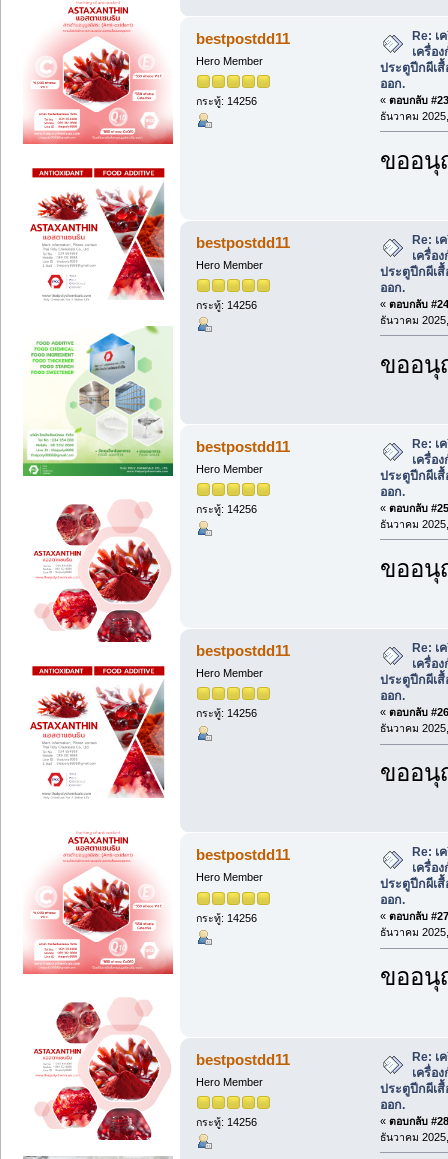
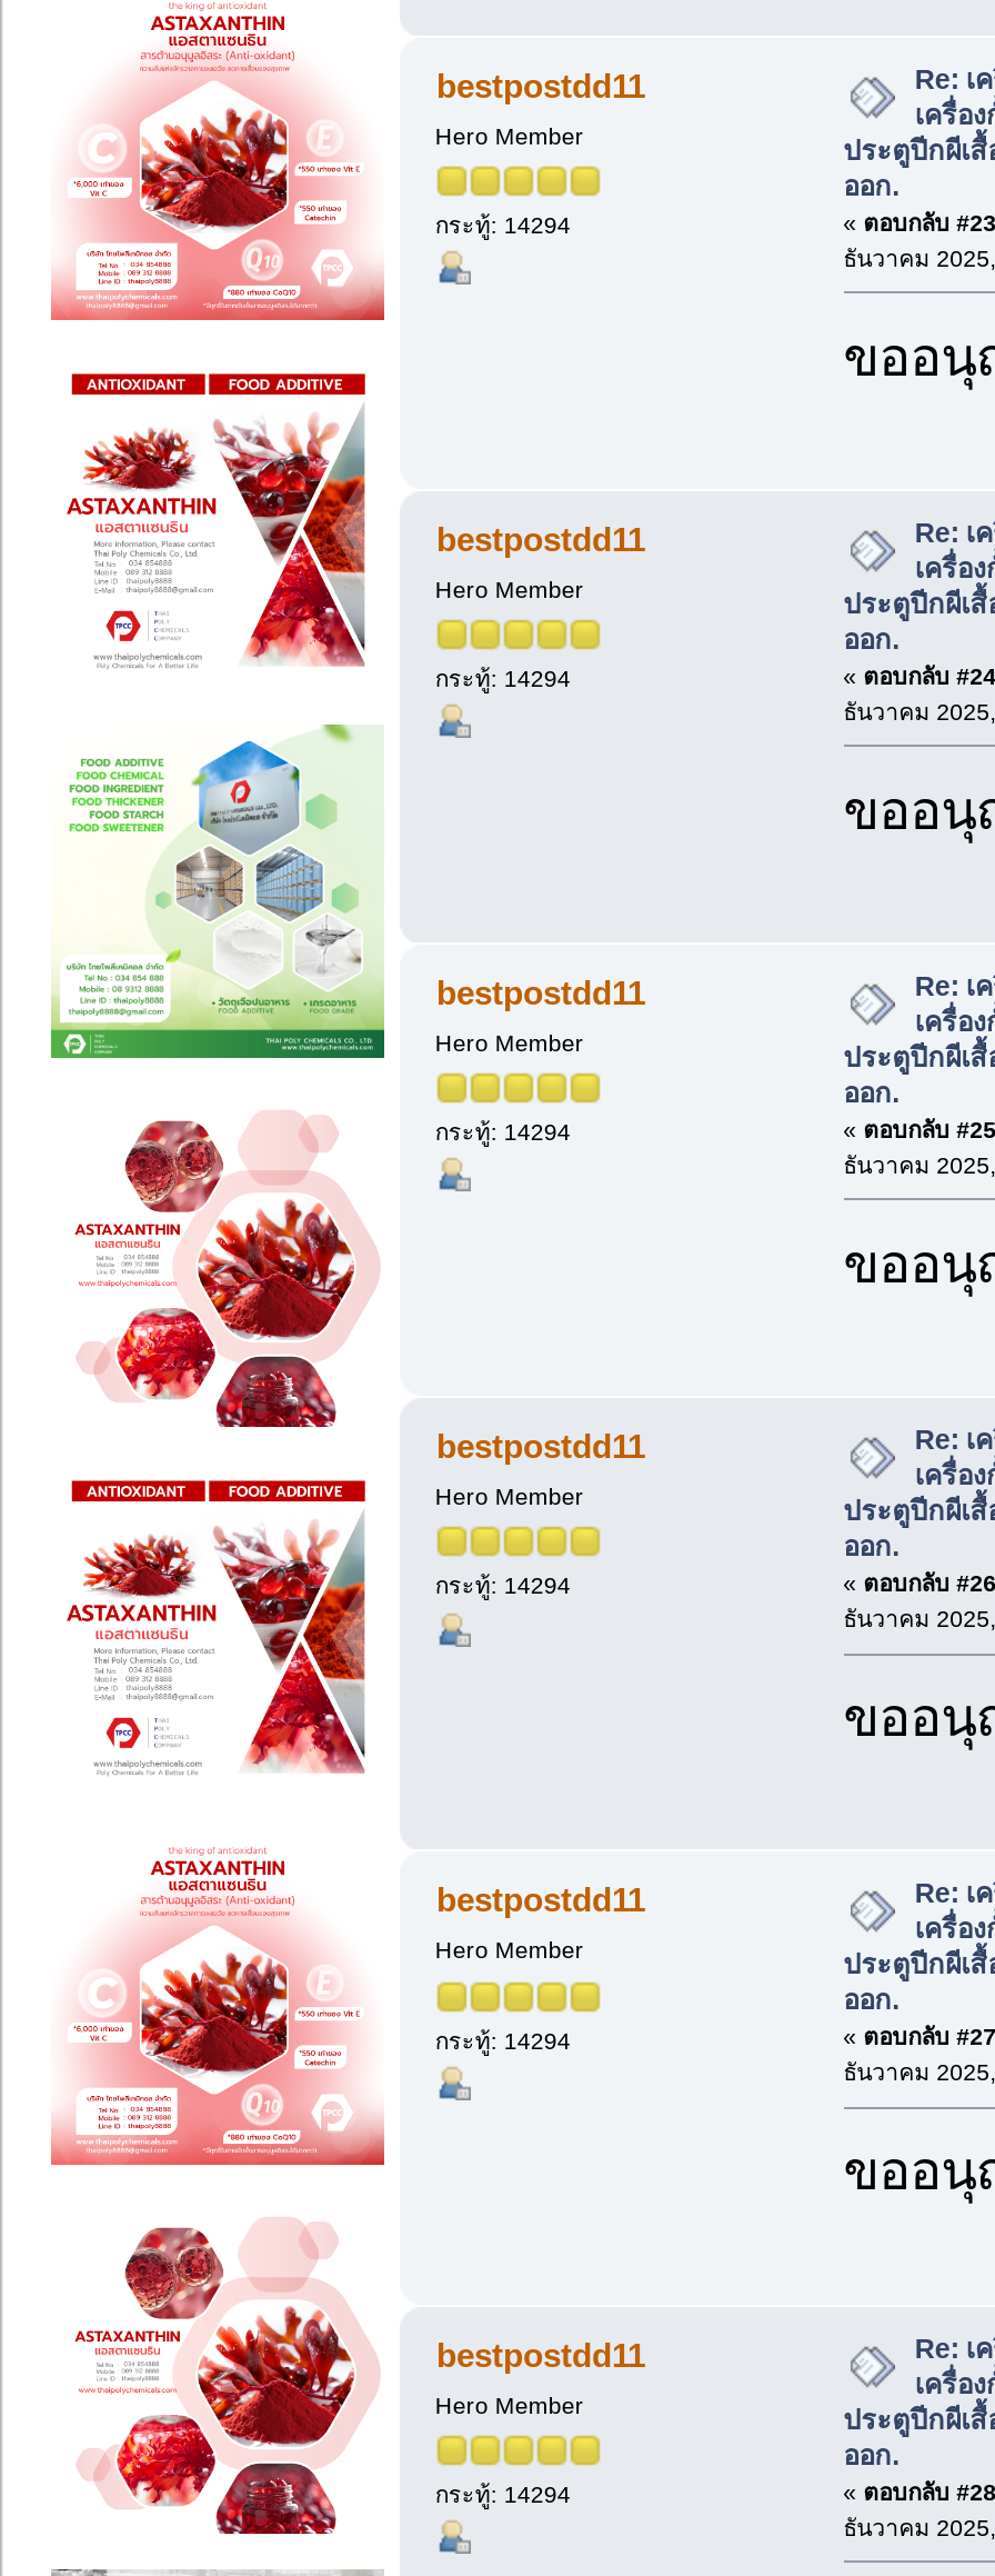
- กระทู้: 14256
+ กระทู้: 14294

- กระทู้: 14256
+ กระทู้: 14294

- กระทู้: 14256
+ กระทู้: 14294

- กระทู้: 14256
+ กระทู้: 14294

- กระทู้: 14256
+ กระทู้: 14294

- กระทู้: 14256
+ กระทู้: 14294
